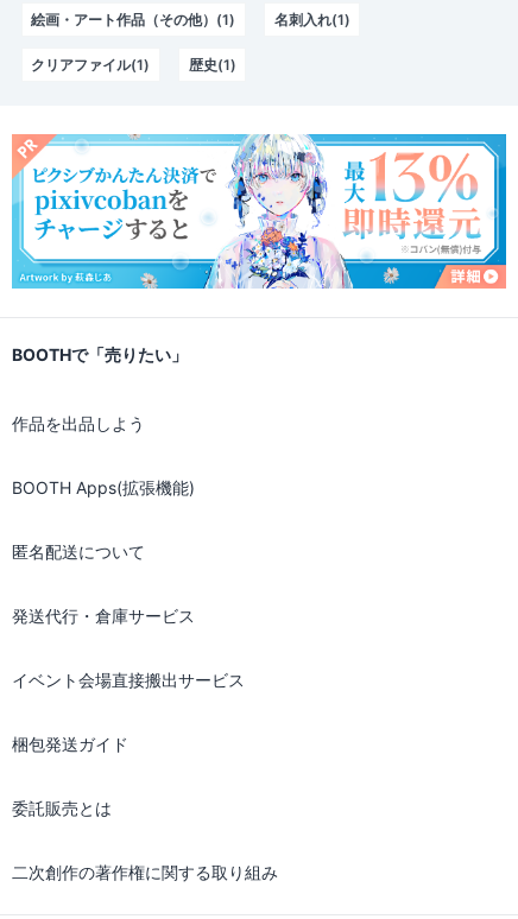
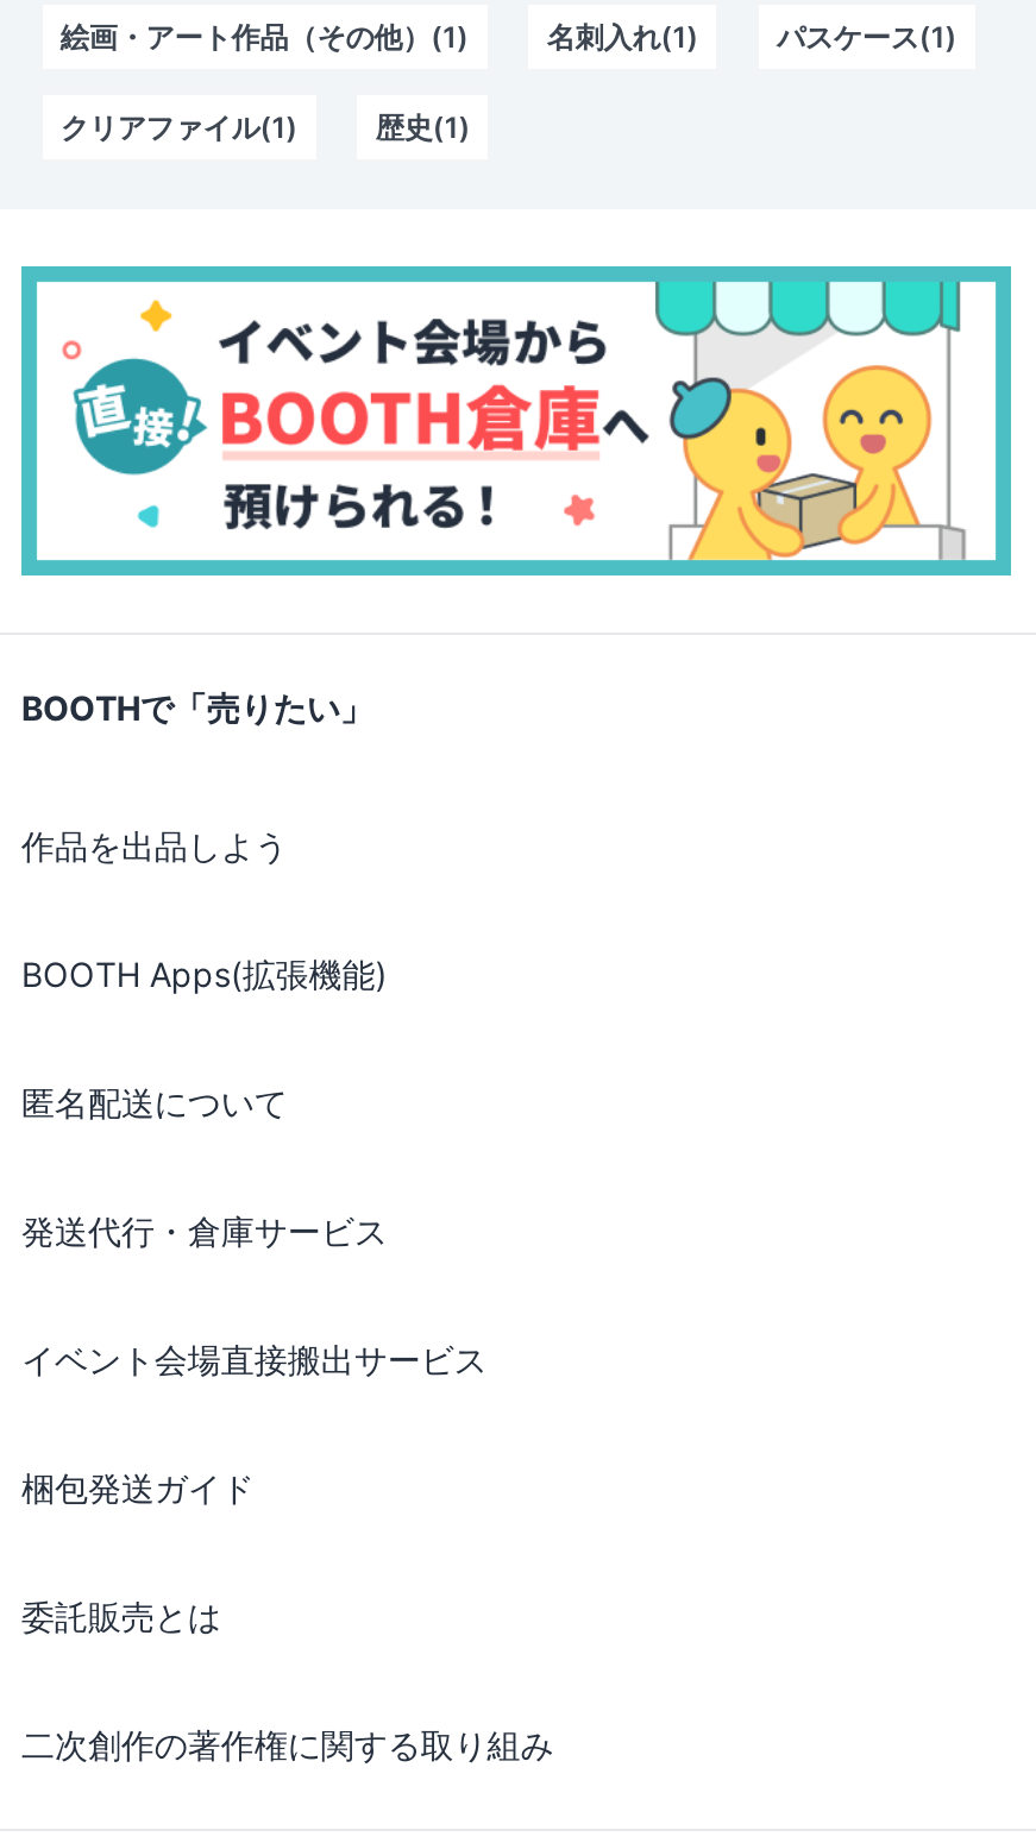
+ パスケース(1)

- [image]
+ [image]
